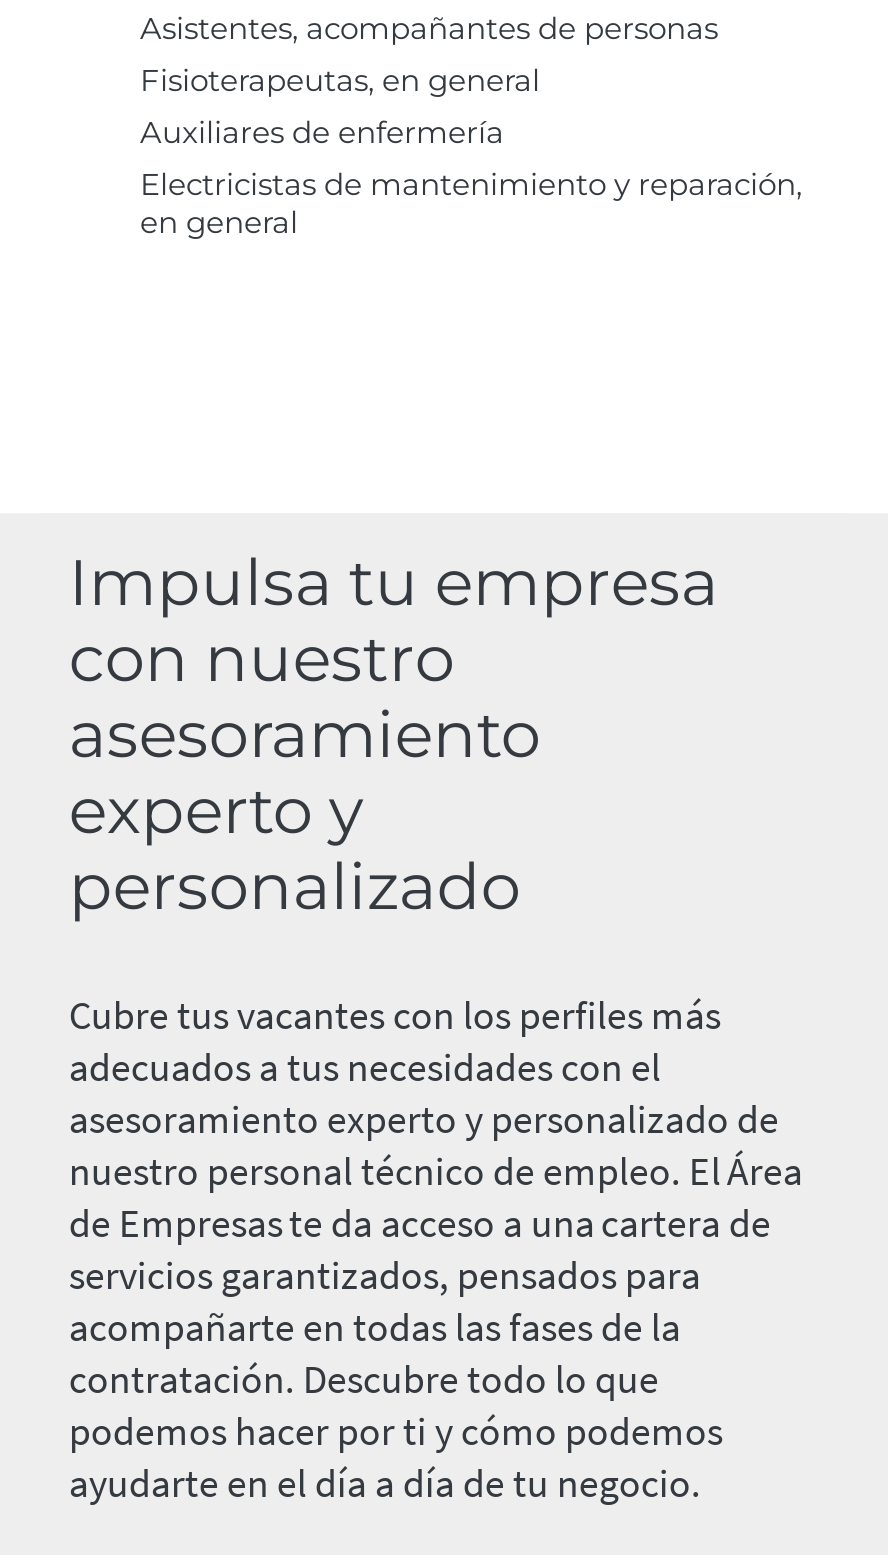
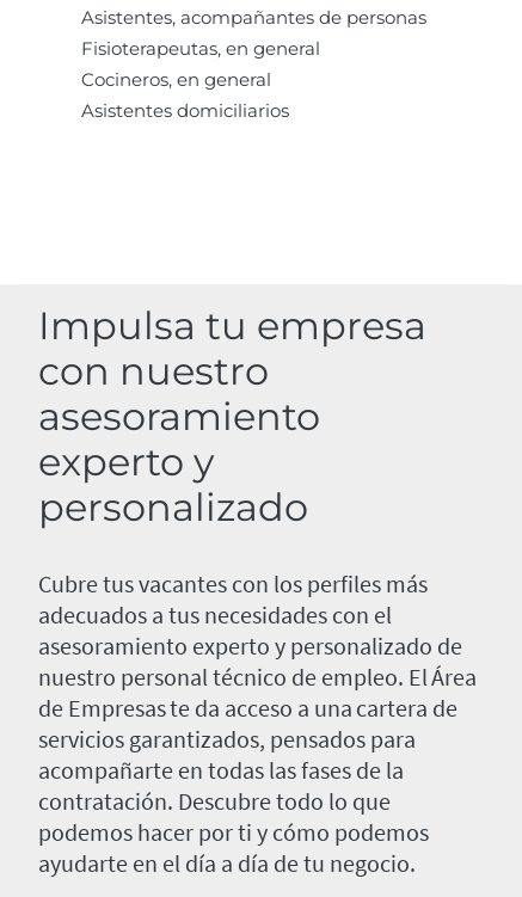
- Auxiliares de enfermería
- Electricistas de mantenimiento y reparación,
- en general
+ Cocineros, en general
+ Asistentes domiciliarios
